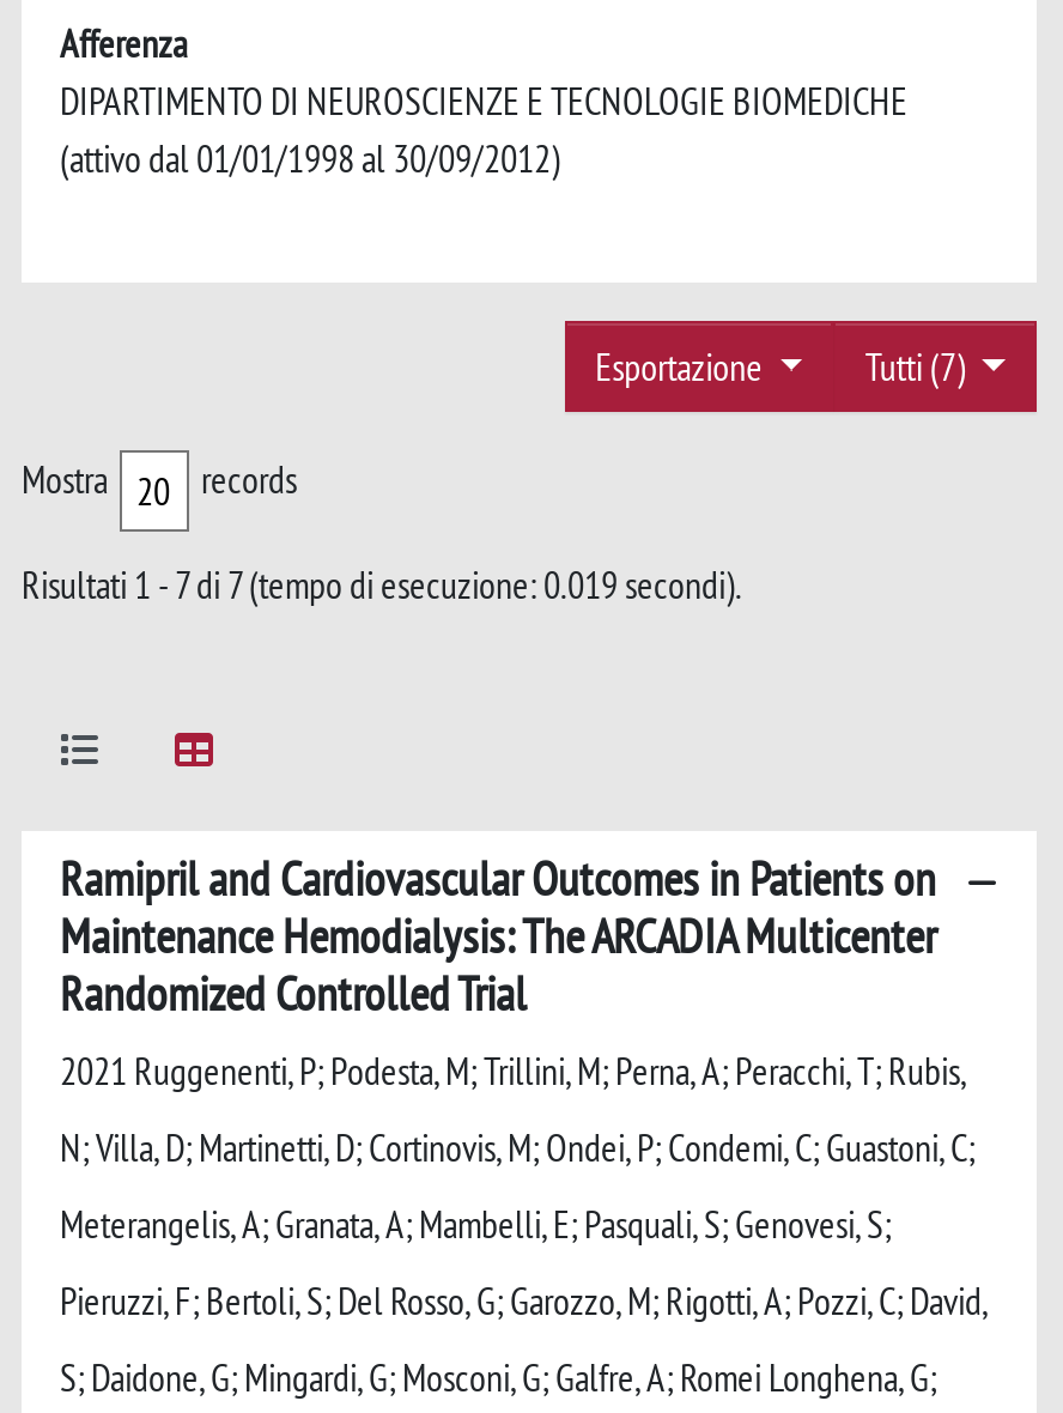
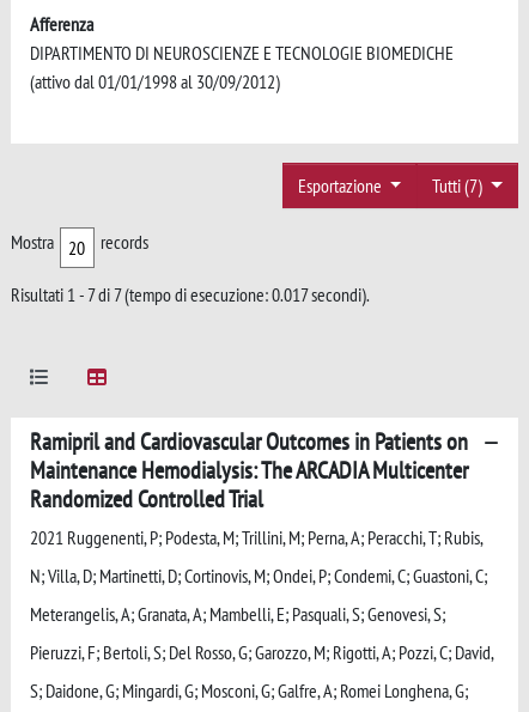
- Risultati 1 - 7 di 7 (tempo di esecuzione: 0.019 secondi).
+ Risultati 1 - 7 di 7 (tempo di esecuzione: 0.017 secondi).
